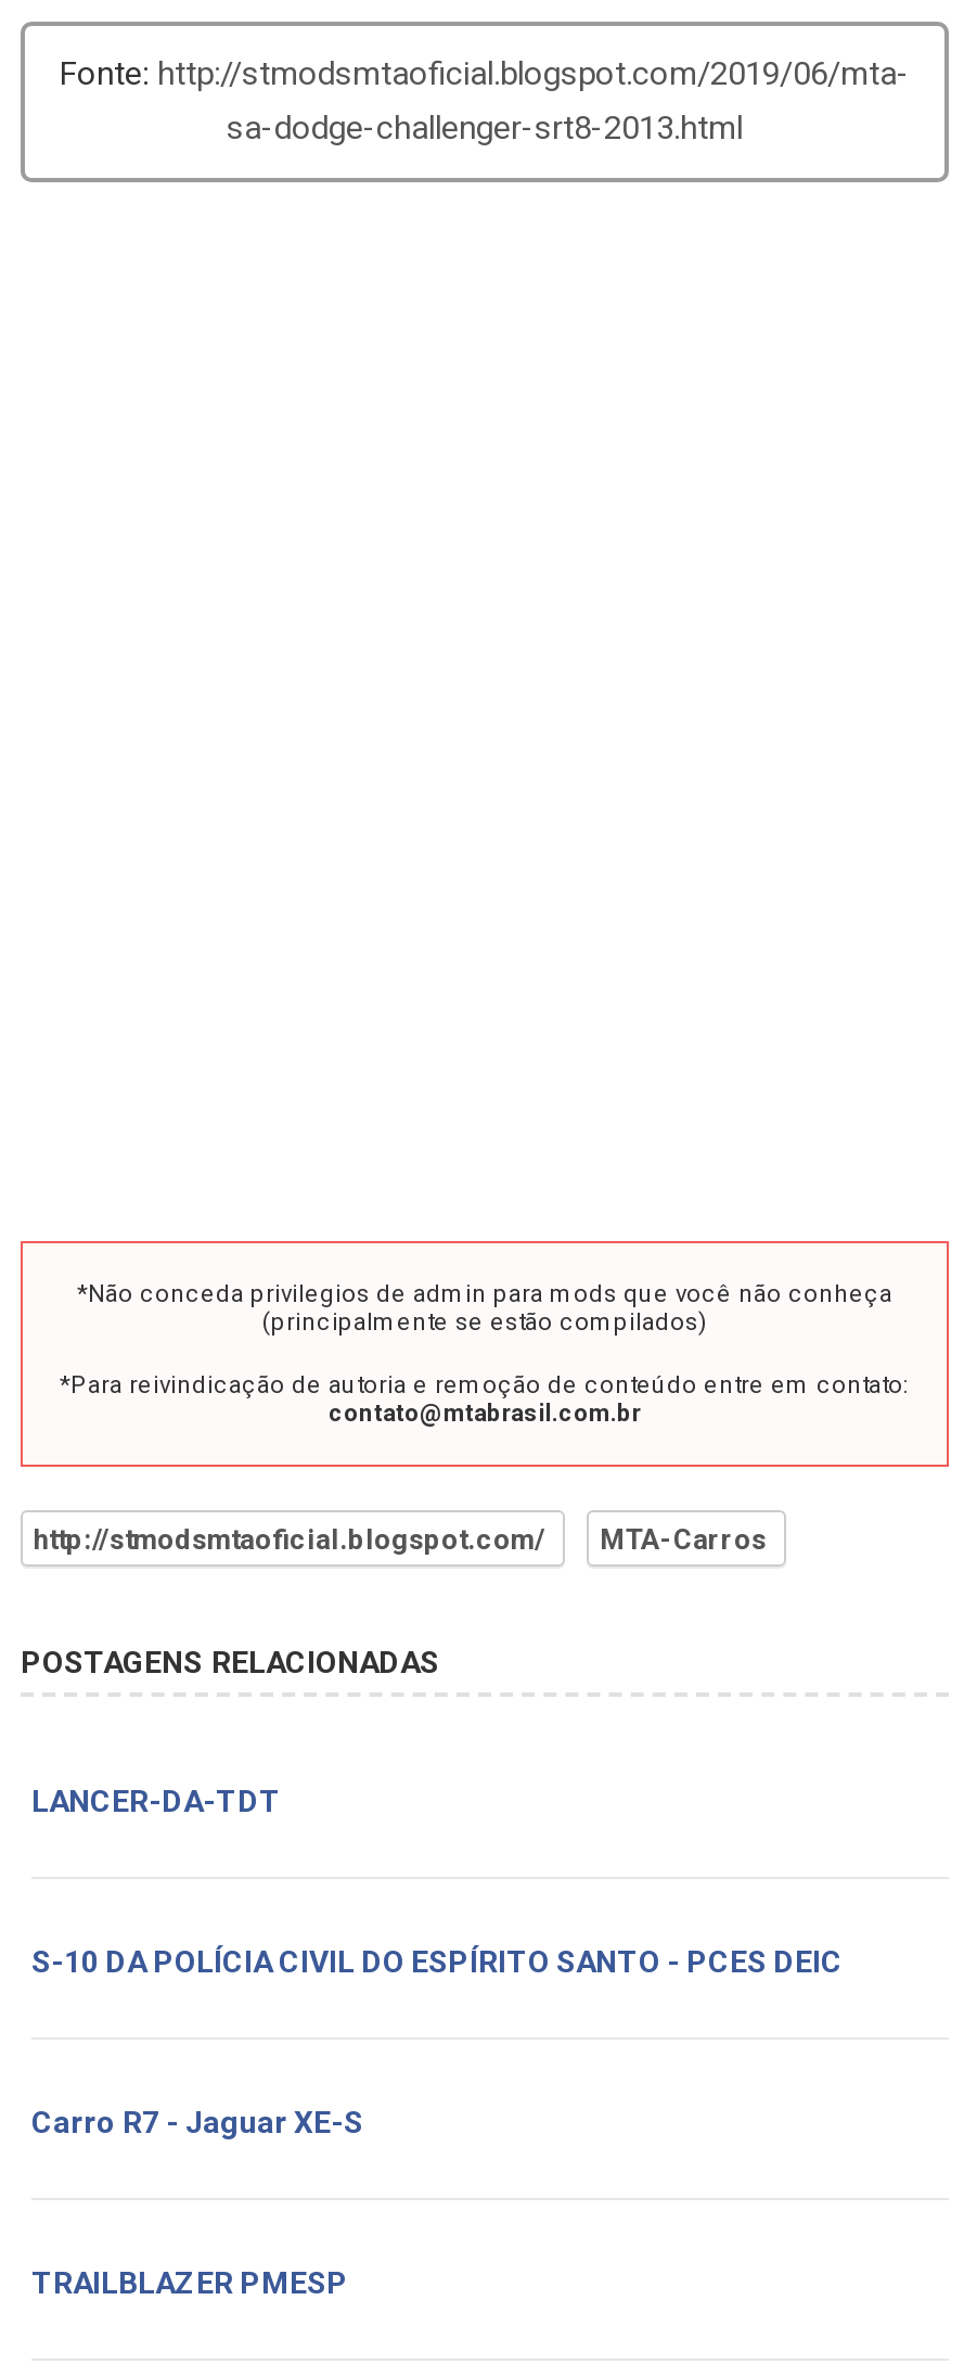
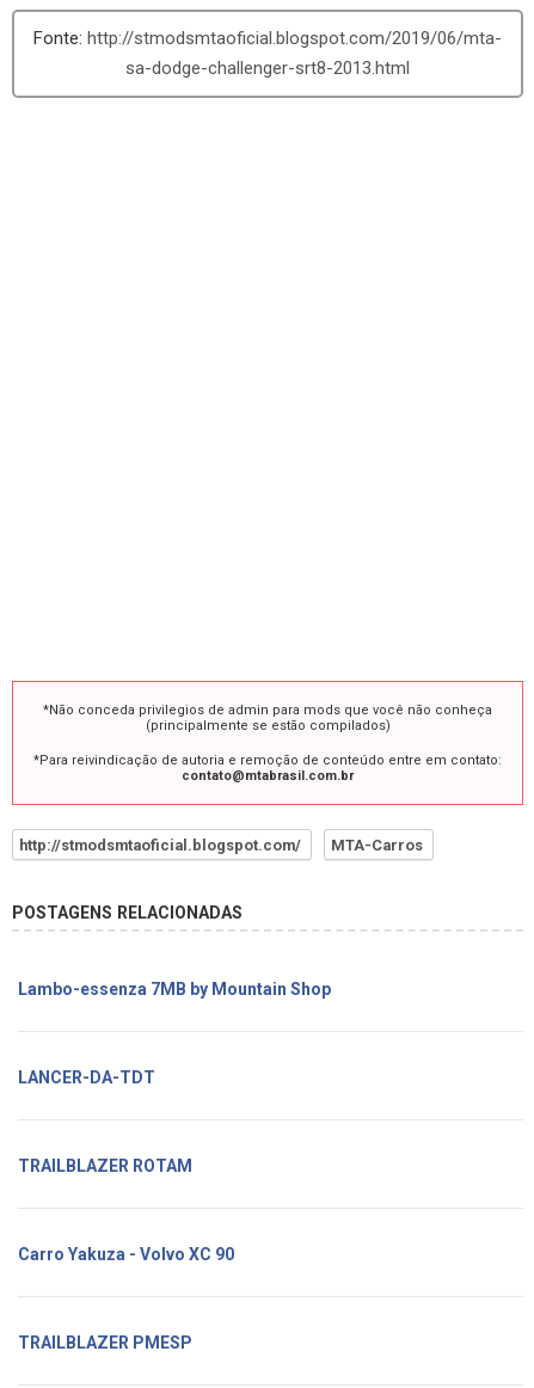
+ Lambo-essenza 7MB by Mountain Shop

- S-10 DA POLÍCIA CIVIL DO ESPÍRITO SANTO - PCES DEIC
+ TRAILBLAZER ROTAM

- Carro R7 - Jaguar XE-S
+ Carro Yakuza - Volvo XC 90
